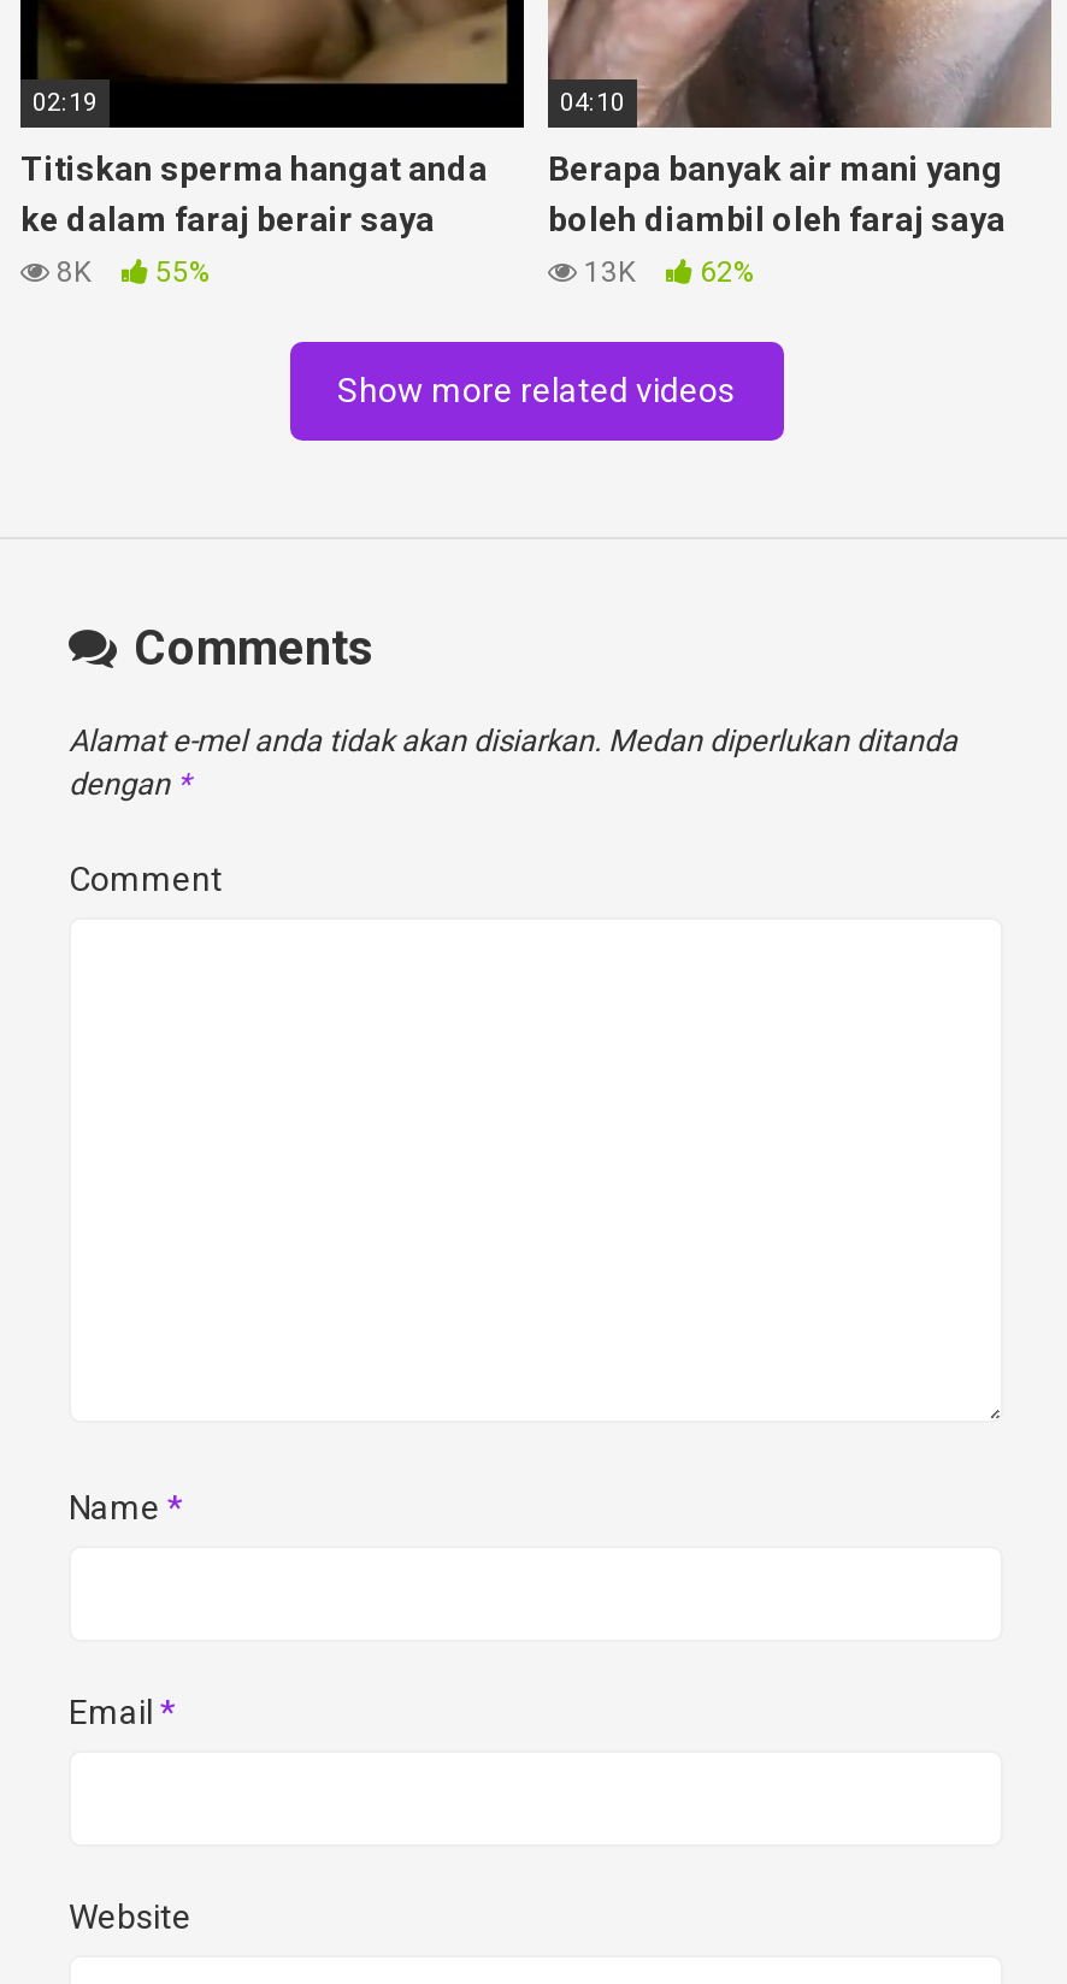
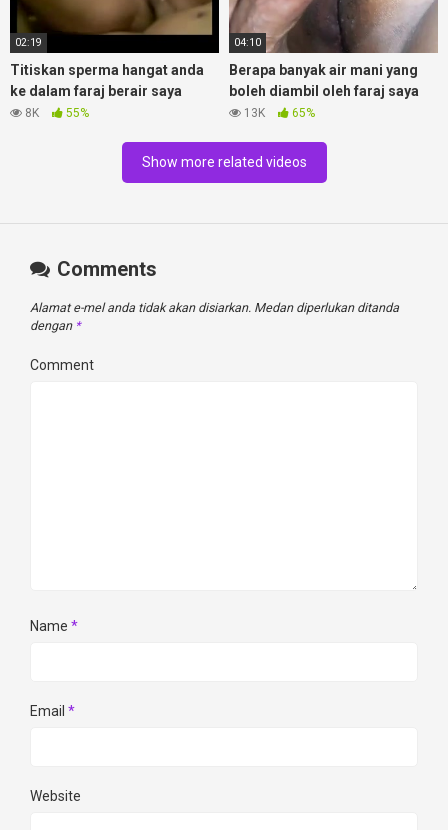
- 13K 62%
+ 13K 65%
